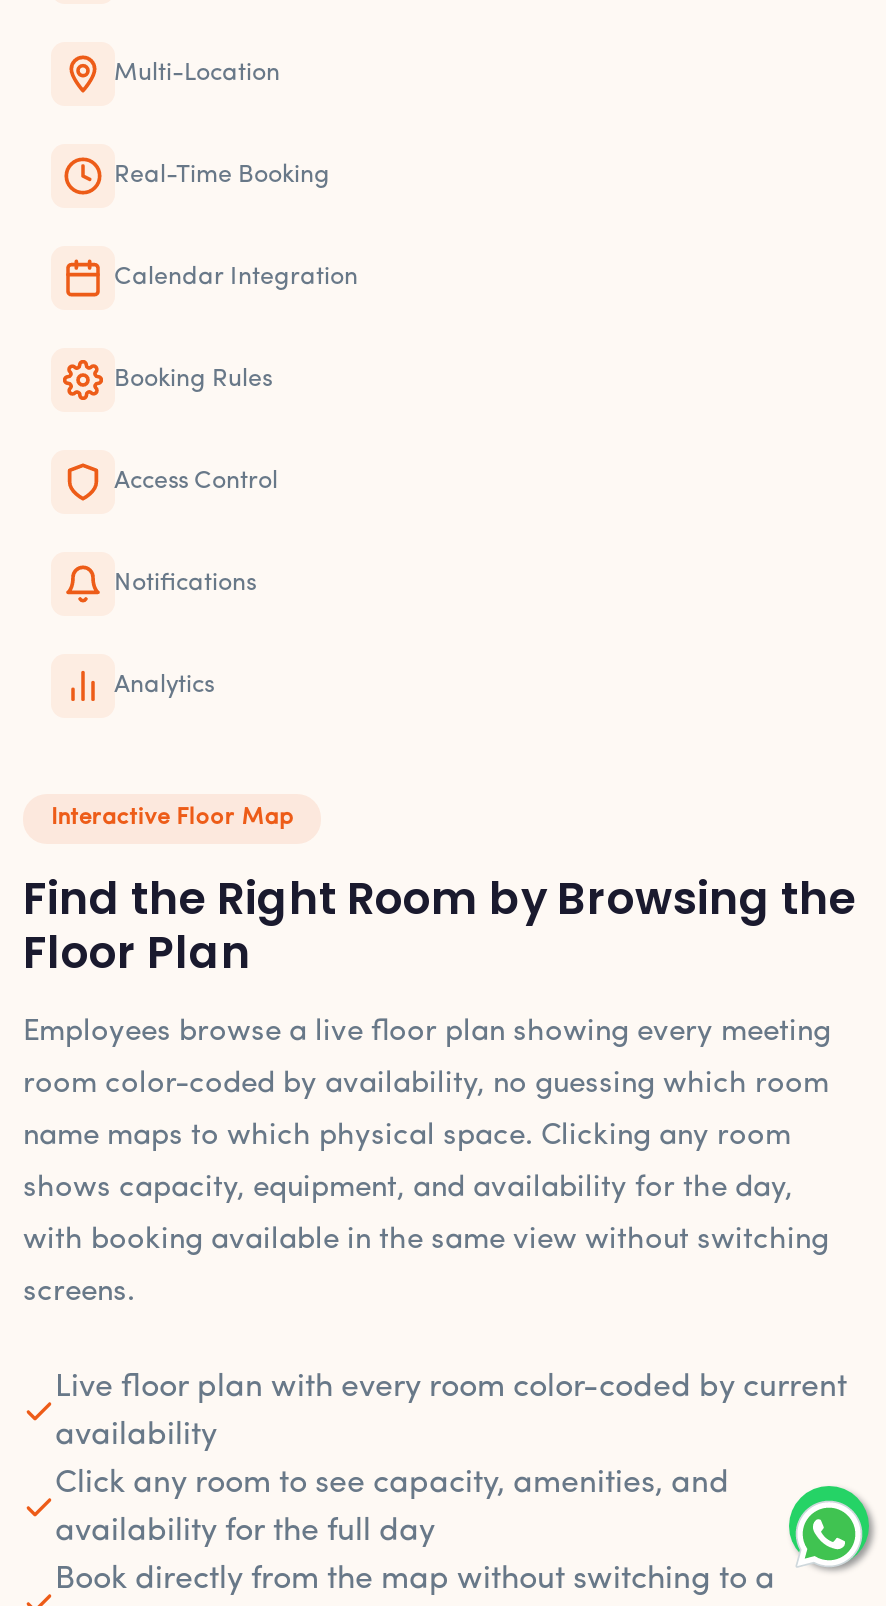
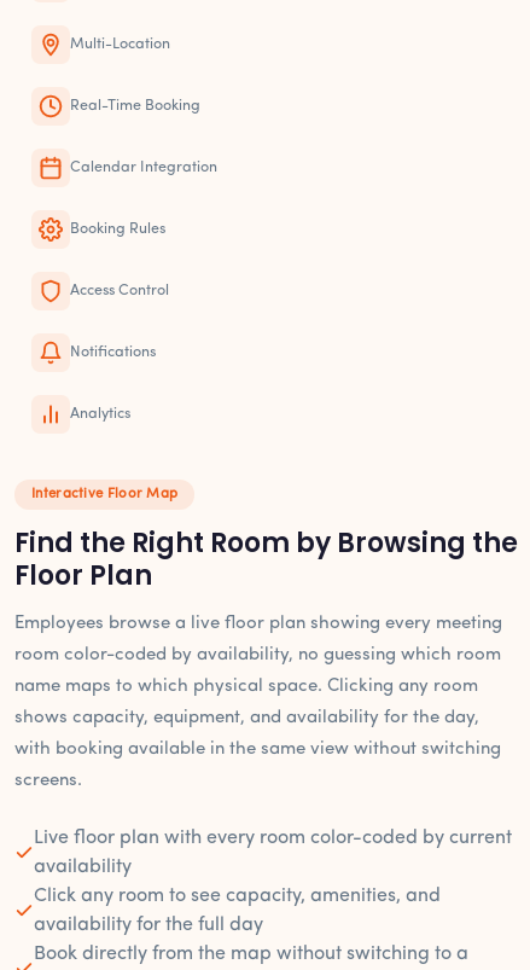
- [image]
